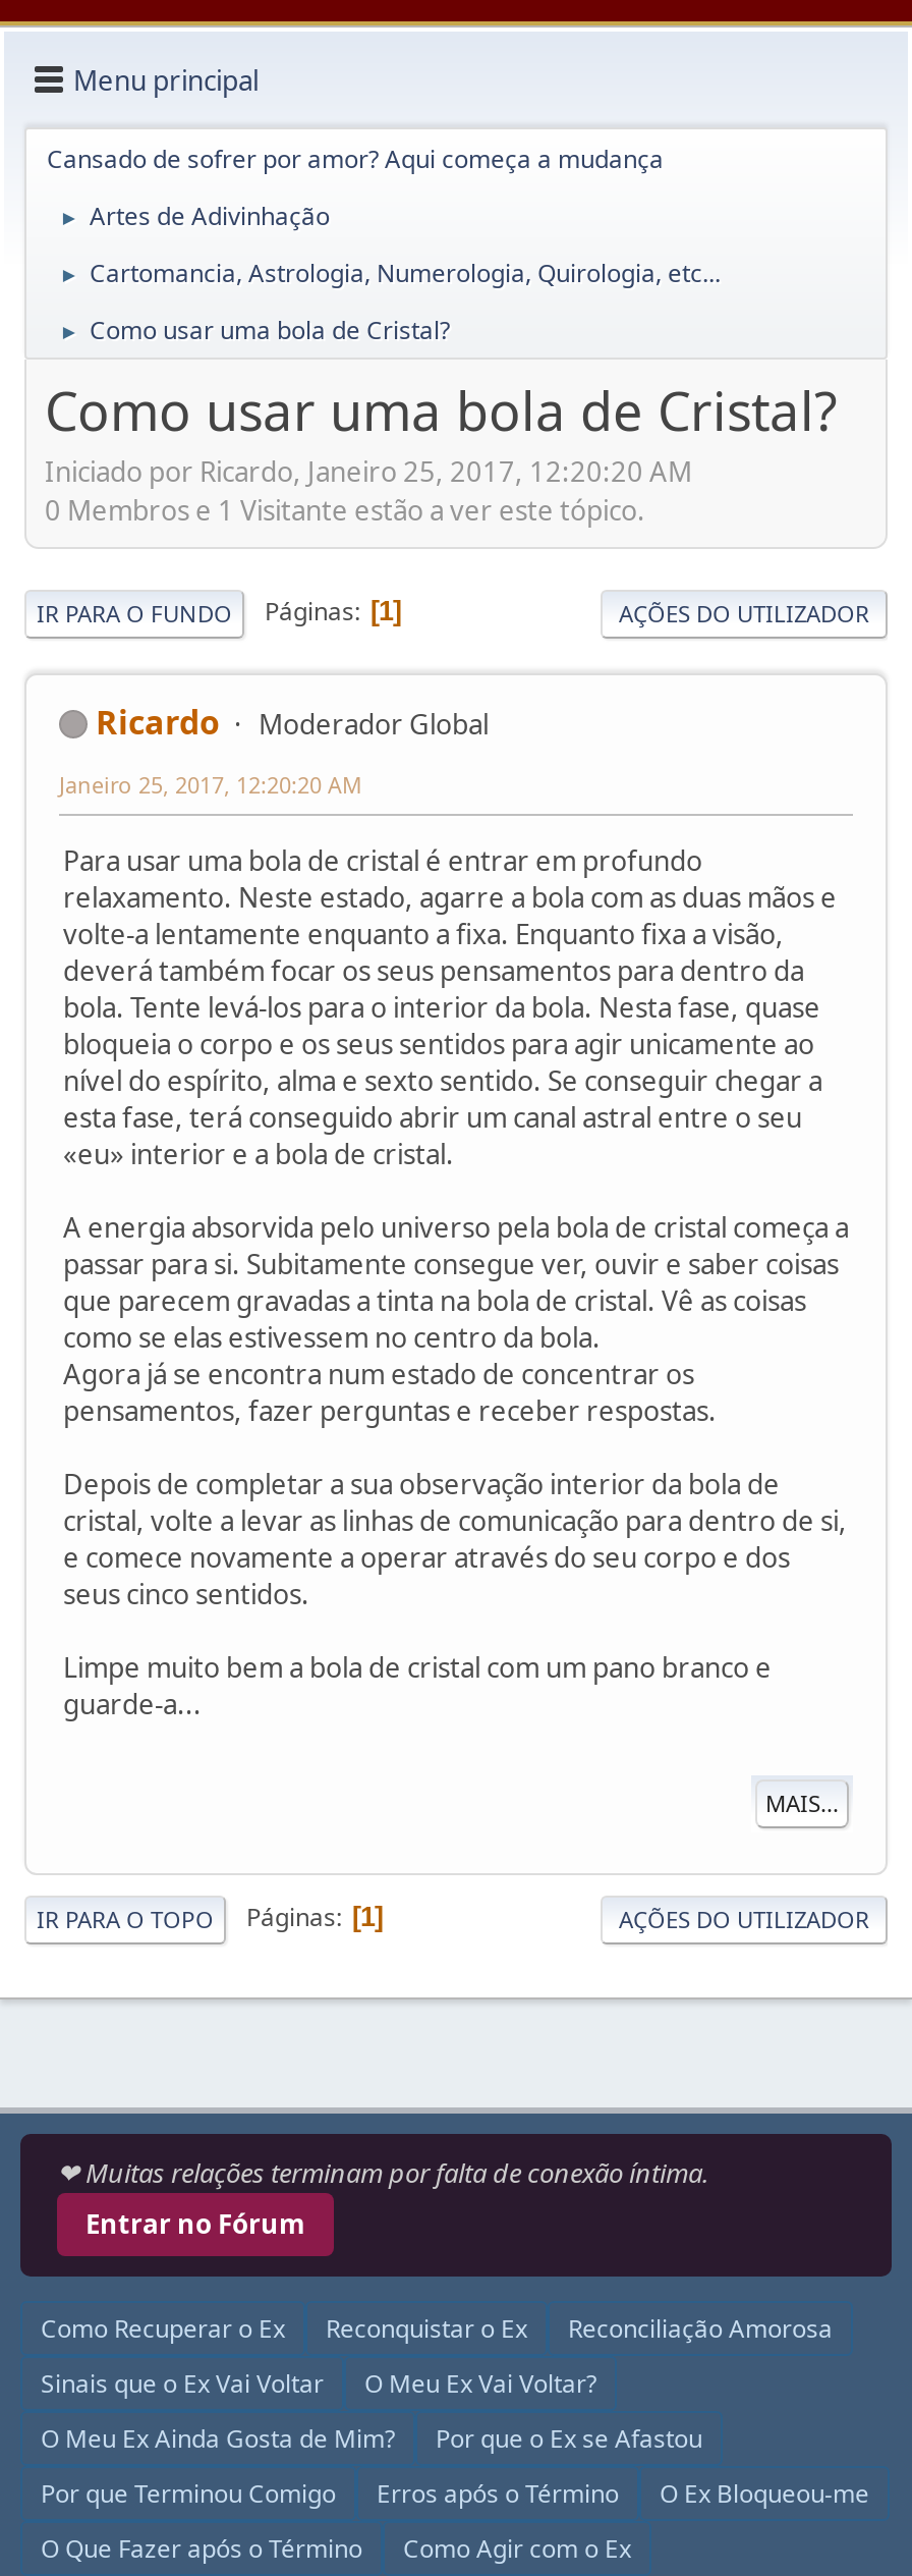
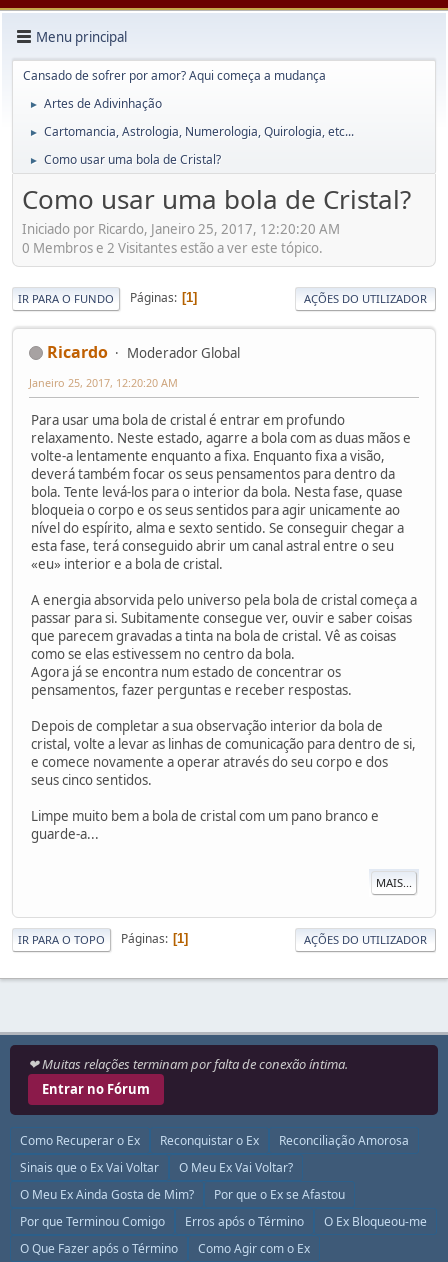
- 0 Membros e 1 Visitante estão a ver este tópico.
+ 0 Membros e 2 Visitantes estão a ver este tópico.
